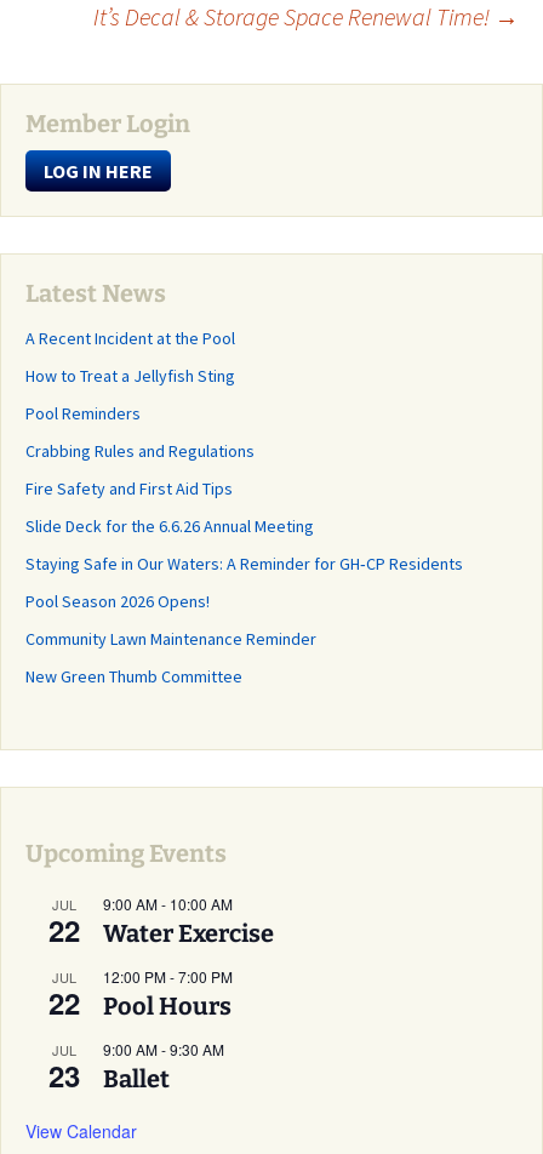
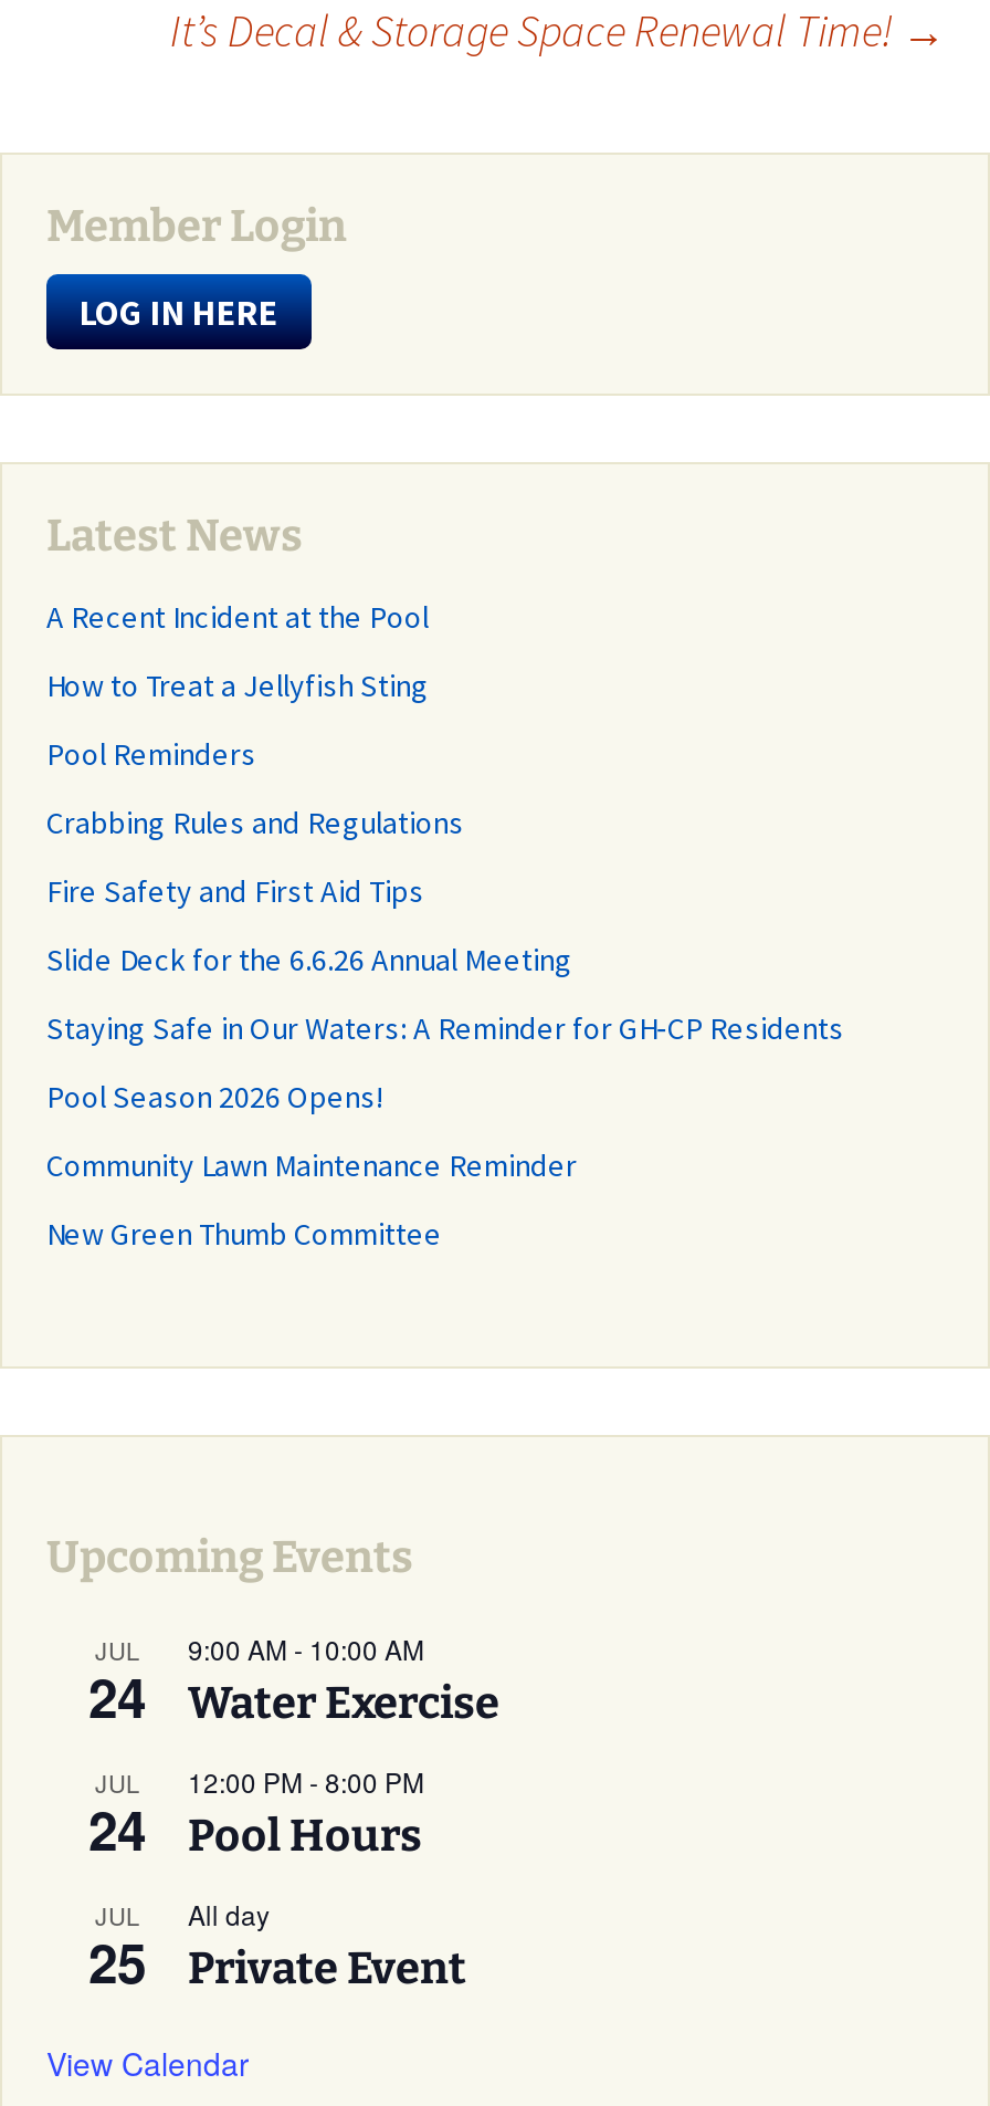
- 22 Water Exercise
+ 24 Water Exercise

- JUL 12:00 PM - 7:00 PM
+ JUL 12:00 PM - 8:00 PM

- 22 Pool Hours
+ 24 Pool Hours

- 9:00 AM - 9:30 AM
- Ballet
+ All day
+ Private Event

- 23
+ 25
